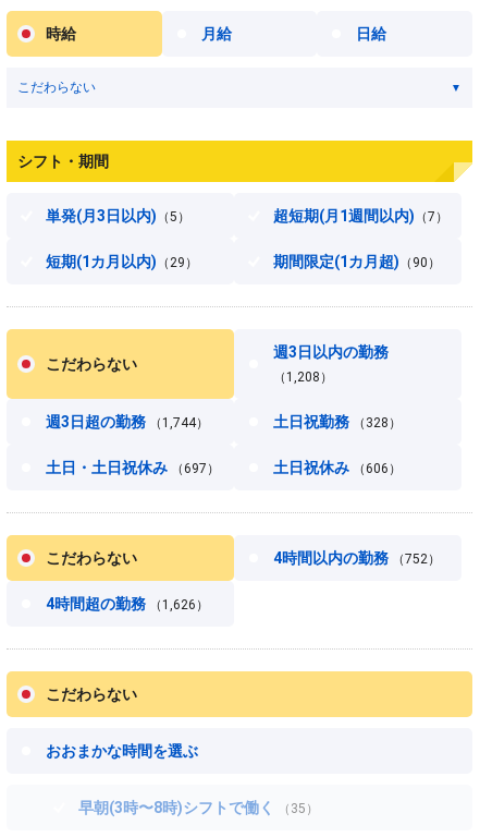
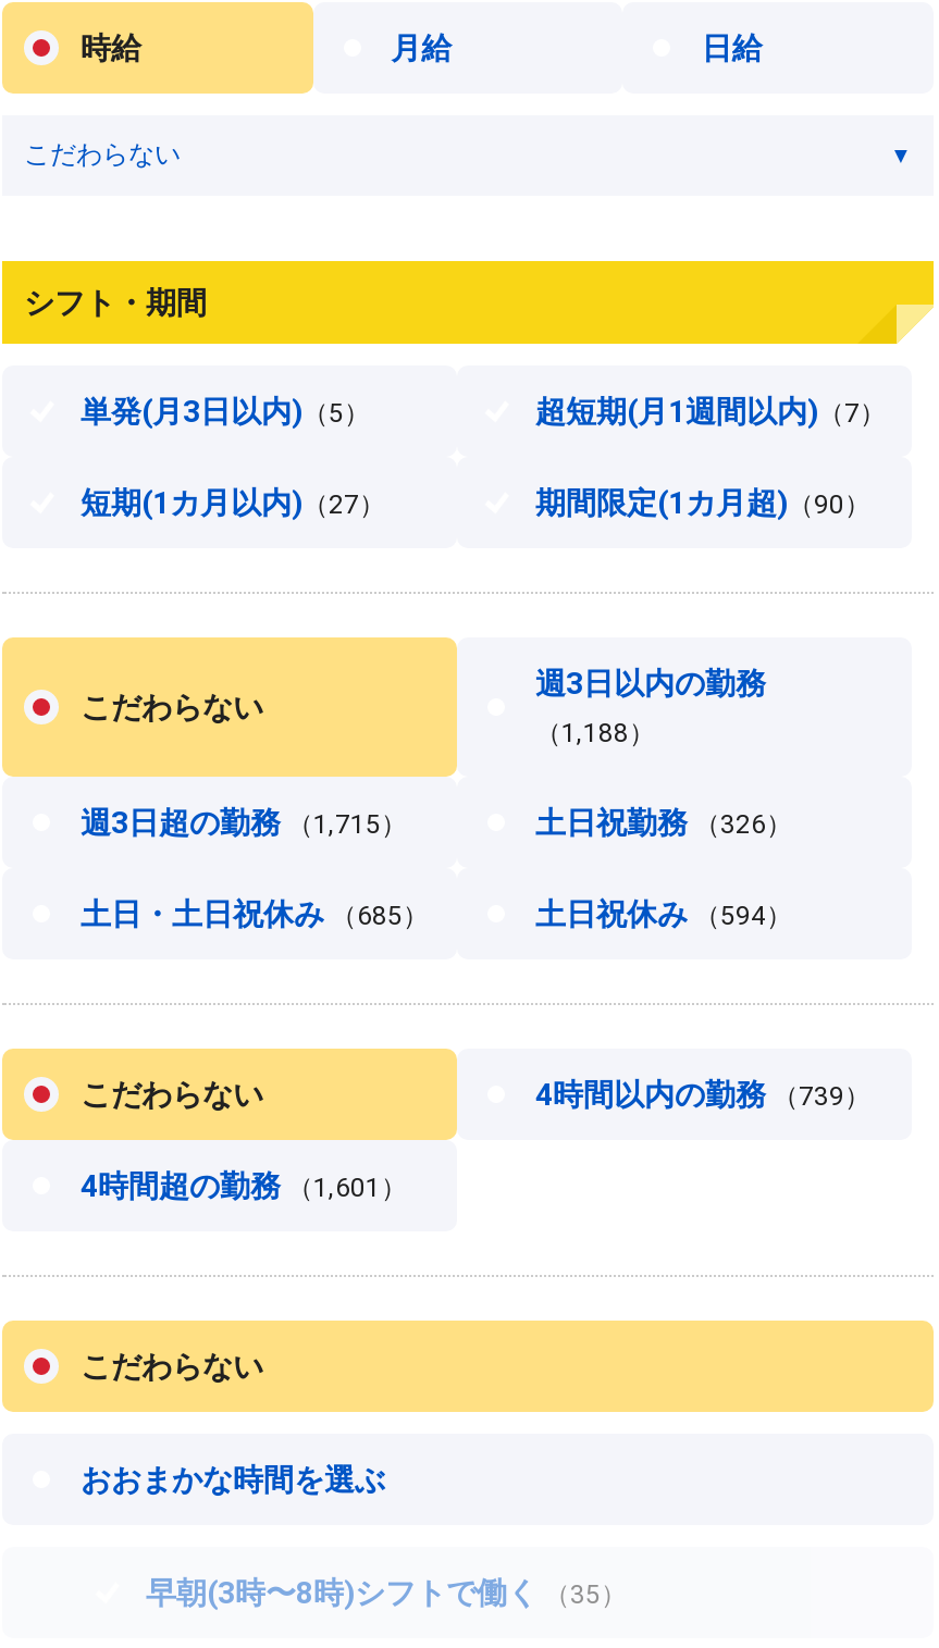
- 短期(1カ月以内)（29）
+ 短期(1カ月以内)（27）

- （1,208）
+ （1,188）

- 週3日超の勤務（1,744）
+ 週3日超の勤務（1,715）

- 土日祝勤務（328）
+ 土日祝勤務（326）

- 土日・土日祝休み（697）
+ 土日・土日祝休み（685）

- 土日祝休み（606）
+ 土日祝休み（594）

- 4時間以内の勤務（752）
+ 4時間以内の勤務（739）

- 4時間超の勤務（1,626）
+ 4時間超の勤務（1,601）
